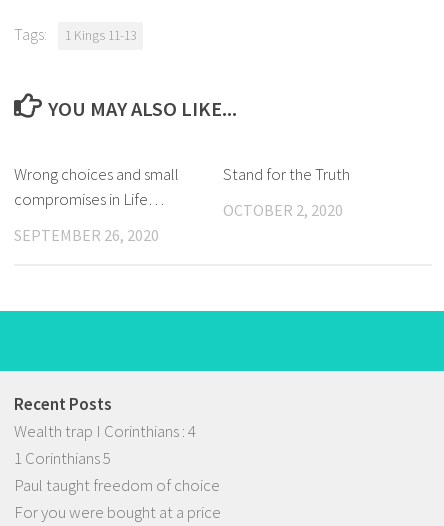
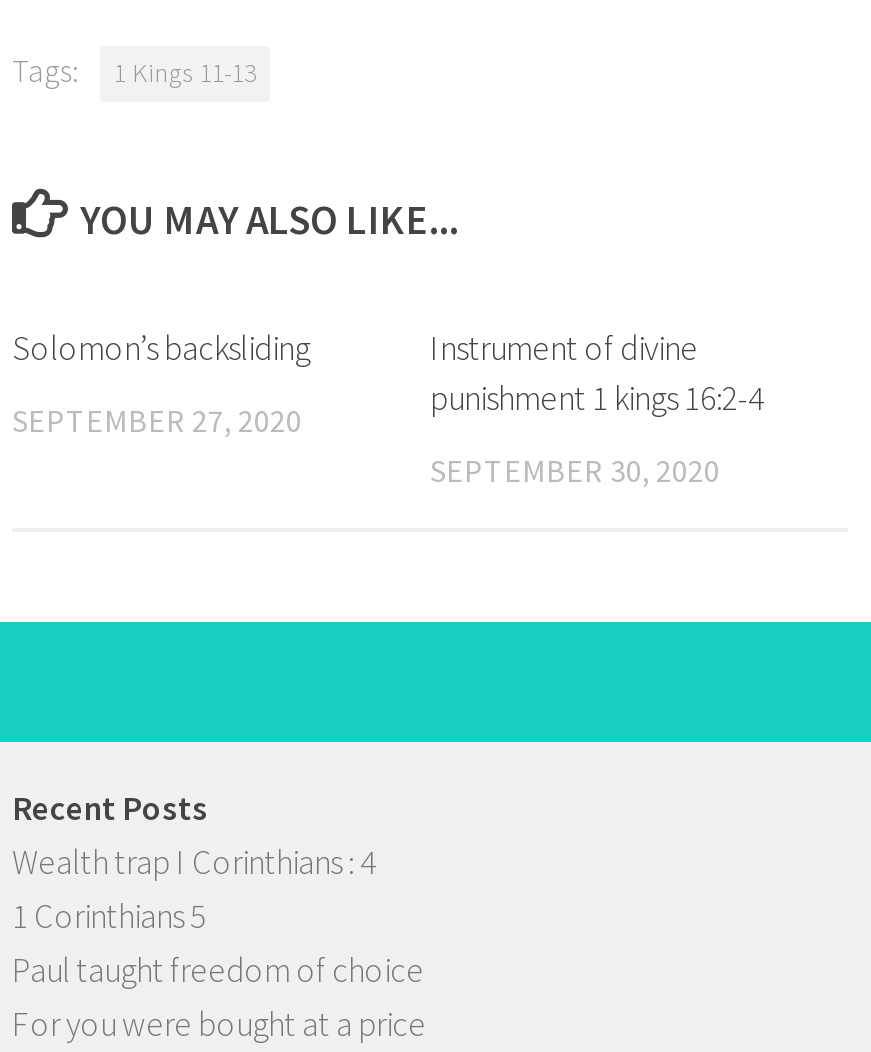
- Wrong choices and small
- compromises in Life…
+ Solomon’s backsliding

- Stand for the Truth
+ Instrument of divine
+ punishment 1 kings 16:2-4

- OCTOBER 2, 2020
+ SEPTEMBER 30, 2020

- SEPTEMBER 26, 2020
+ SEPTEMBER 27, 2020
